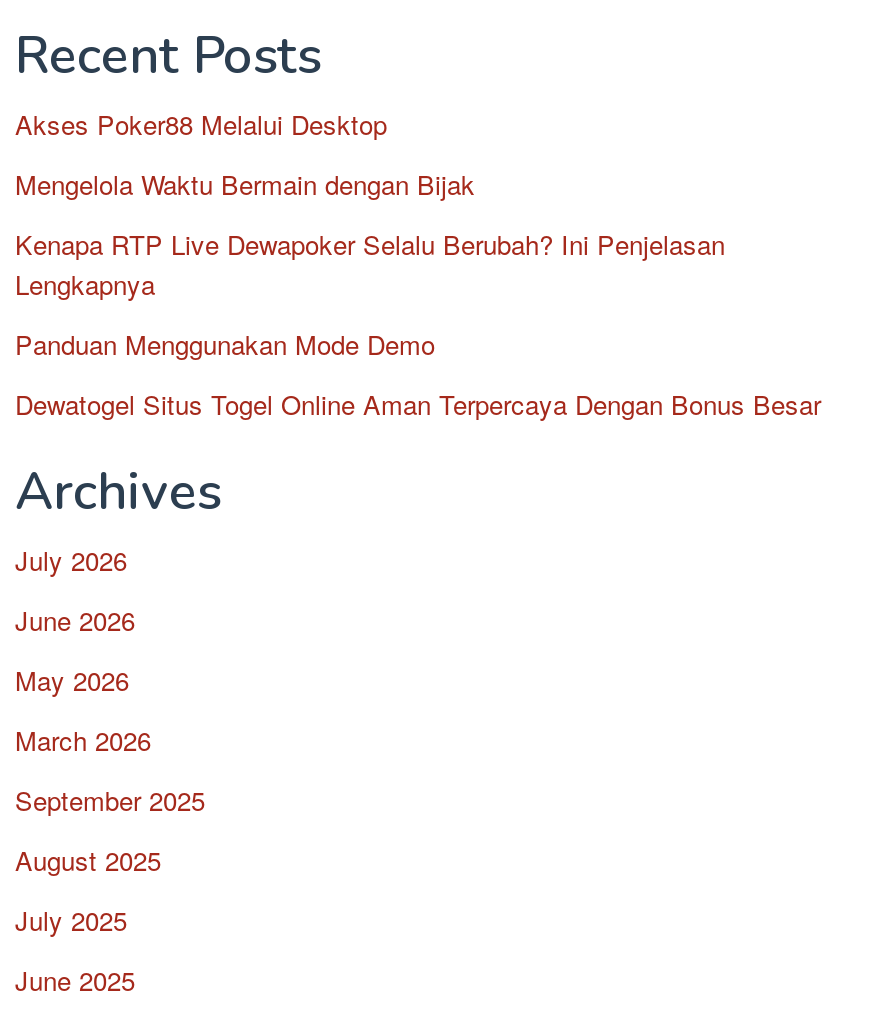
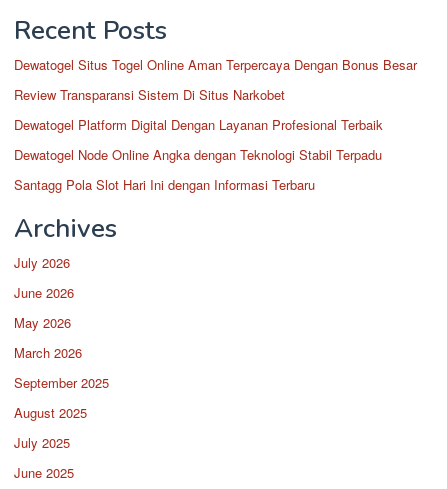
- Akses Poker88 Melalui Desktop
- Mengelola Waktu Bermain dengan Bijak
- Kenapa RTP Live Dewapoker Selalu Berubah? Ini Penjelasan
- Lengkapnya
- Panduan Menggunakan Mode Demo

moved up: Dewatogel Situs Togel Online Aman Terpercaya Dengan Bonus Besar

+ Review Transparansi Sistem Di Situs Narkobet
+ Dewatogel Platform Digital Dengan Layanan Profesional Terbaik
+ Dewatogel Node Online Angka dengan Teknologi Stabil Terpadu
+ Santagg Pola Slot Hari Ini dengan Informasi Terbaru
